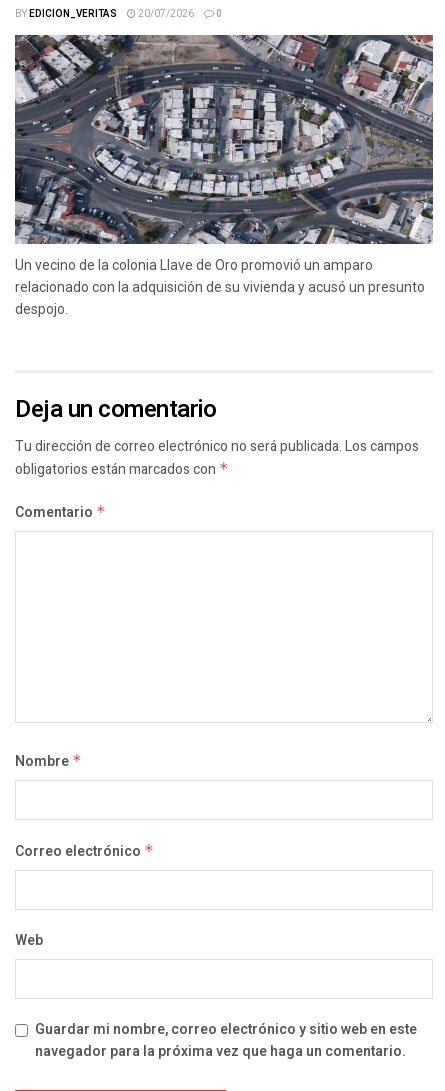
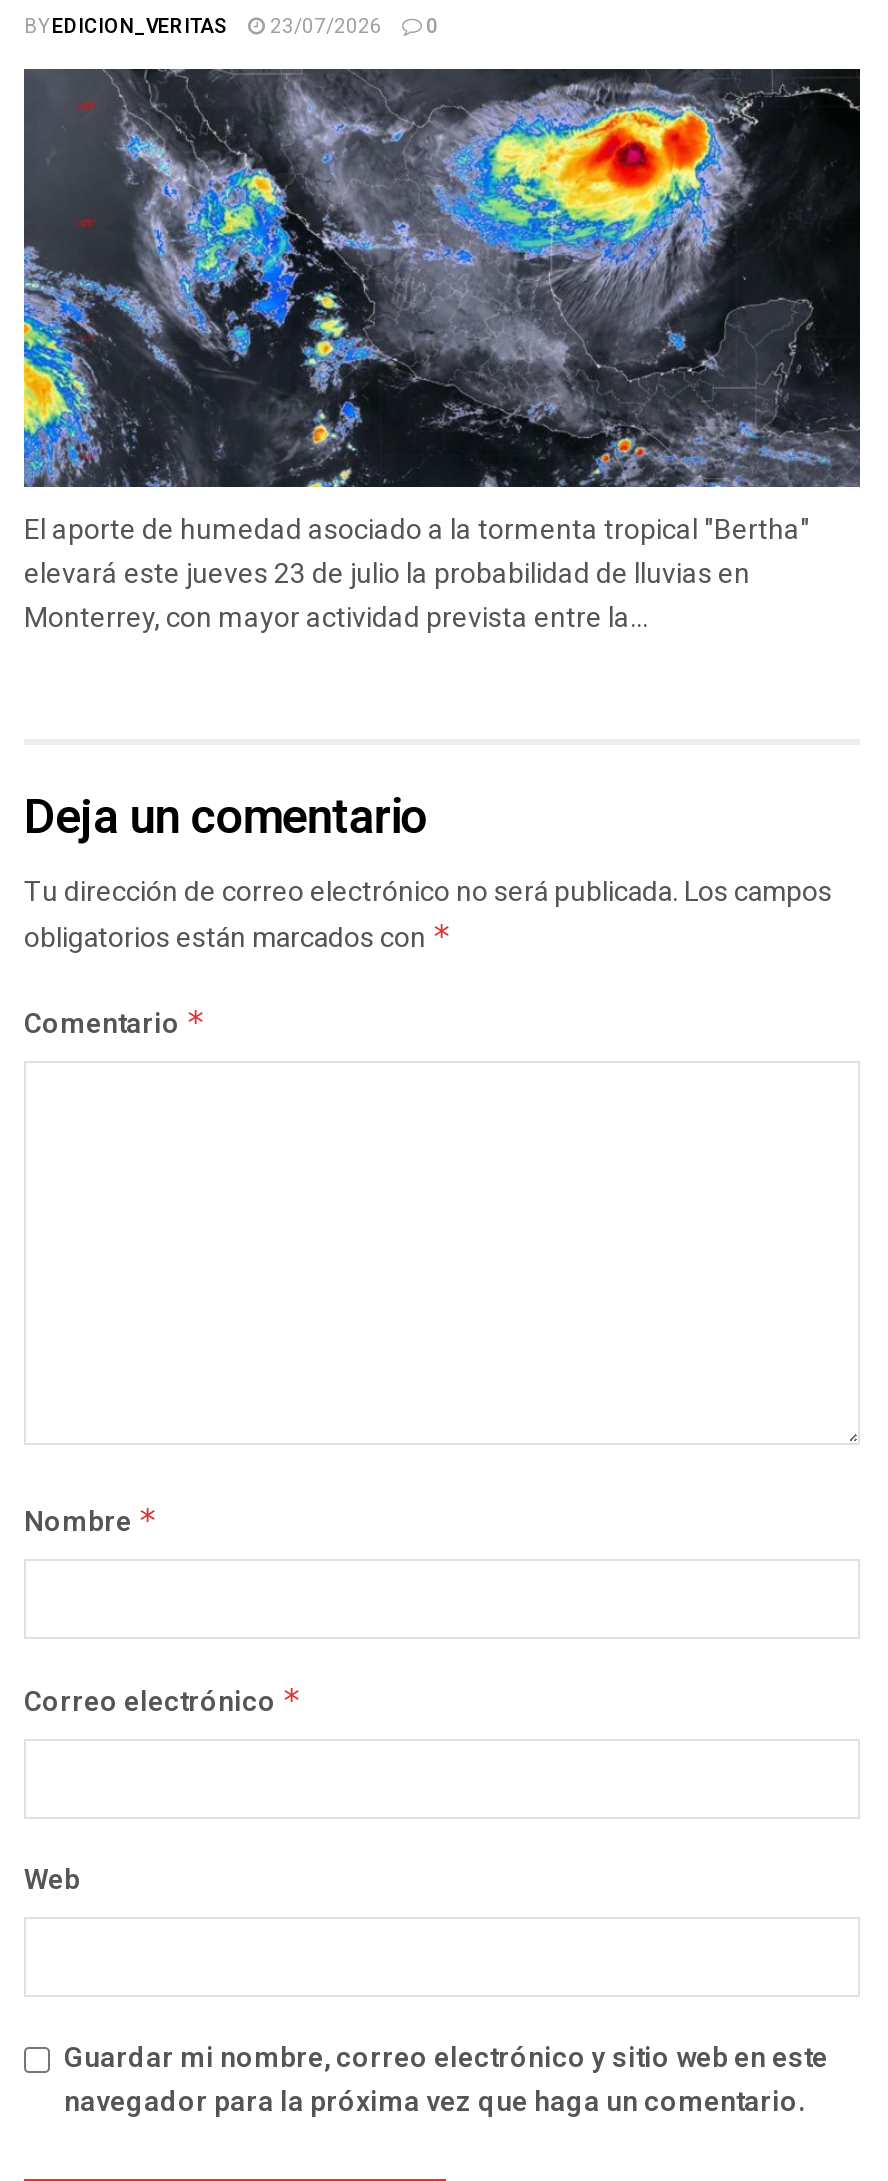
- 20/07/2026
+ 23/07/2026

- [image]
- Un vecino de la colonia Llave de Oro promovió un amparo
- relacionado con la adquisición de su vivienda y acusó un presunto
- despojo.
+ [image]
+ El aporte de humedad asociado a la tormenta tropical "Bertha"
+ elevará este jueves 23 de julio la probabilidad de lluvias en
+ Monterrey, con mayor actividad prevista entre la...
